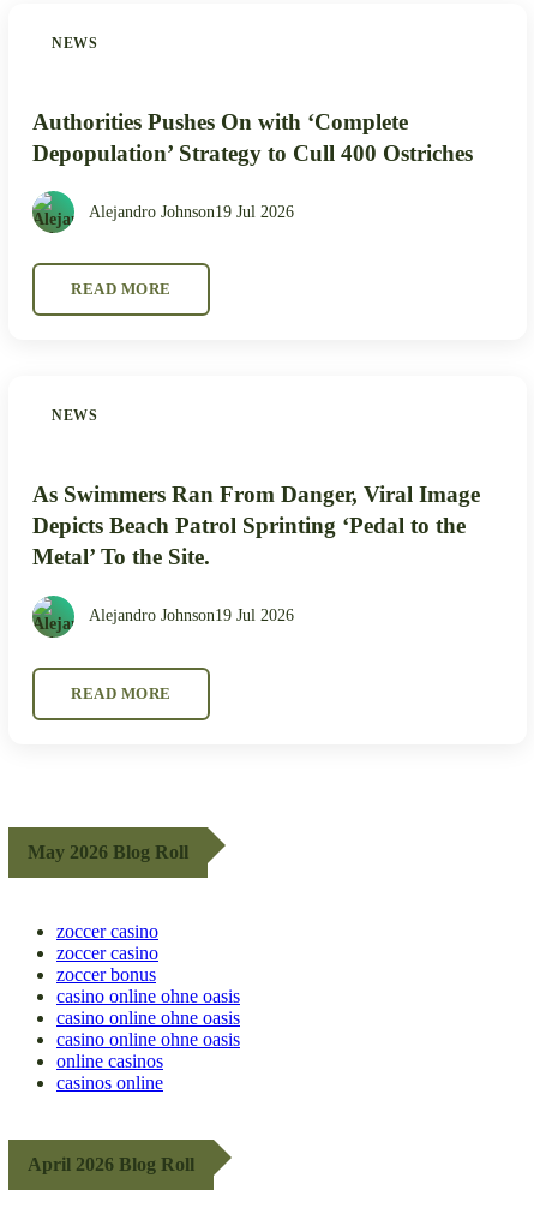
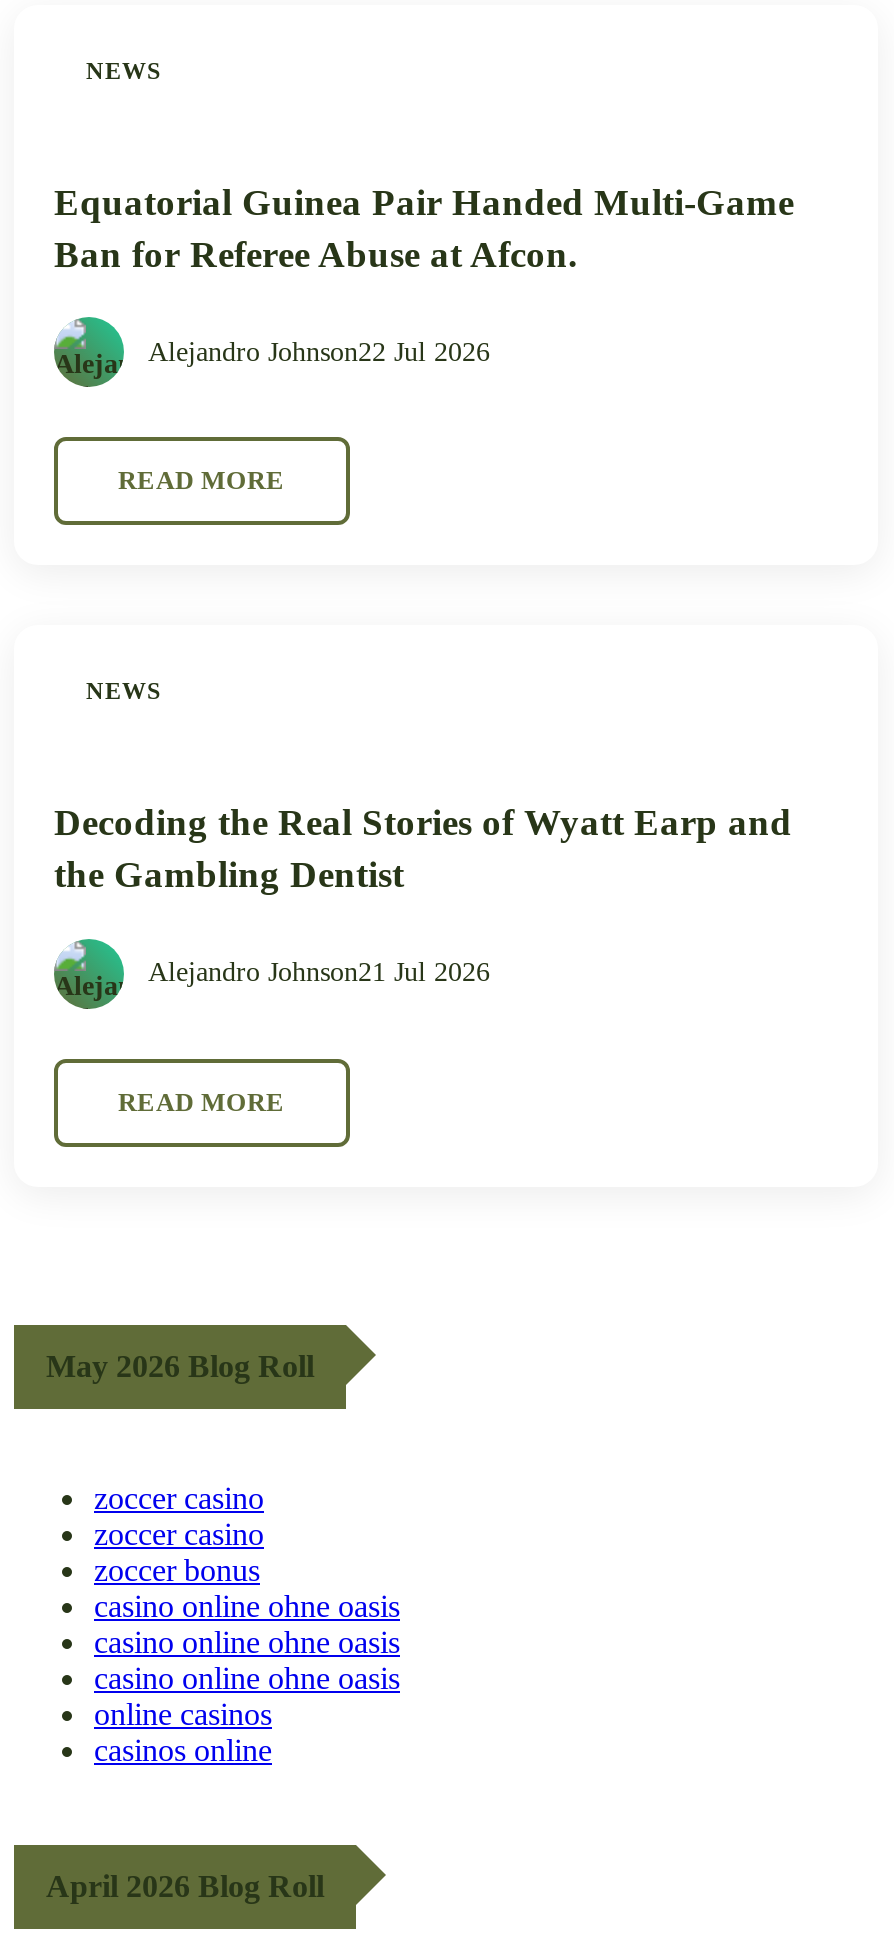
- Authorities Pushes On with ‘Complete
- Depopulation’ Strategy to Cull 400 Ostriches
+ Equatorial Guinea Pair Handed Multi-Game
+ Ban for Referee Abuse at Afcon.

- Alejandro Johnson19 Jul 2026
+ Alejandro Johnson22 Jul 2026

- As Swimmers Ran From Danger, Viral Image
- Depicts Beach Patrol Sprinting ‘Pedal to the
- Metal’ To the Site.
+ Decoding the Real Stories of Wyatt Earp and
+ the Gambling Dentist

- Alejandro Johnson19 Jul 2026
+ Alejandro Johnson21 Jul 2026
